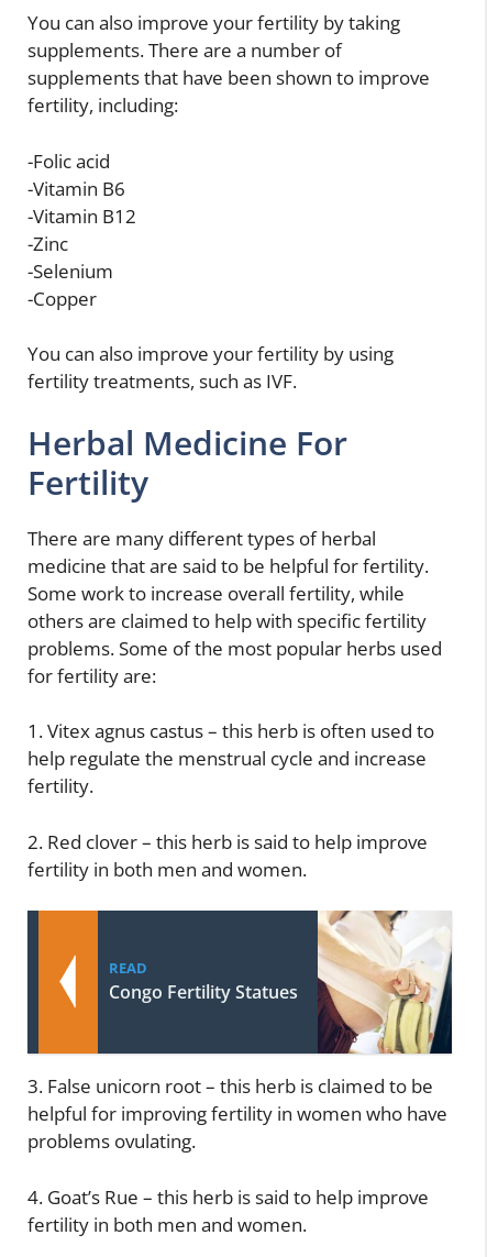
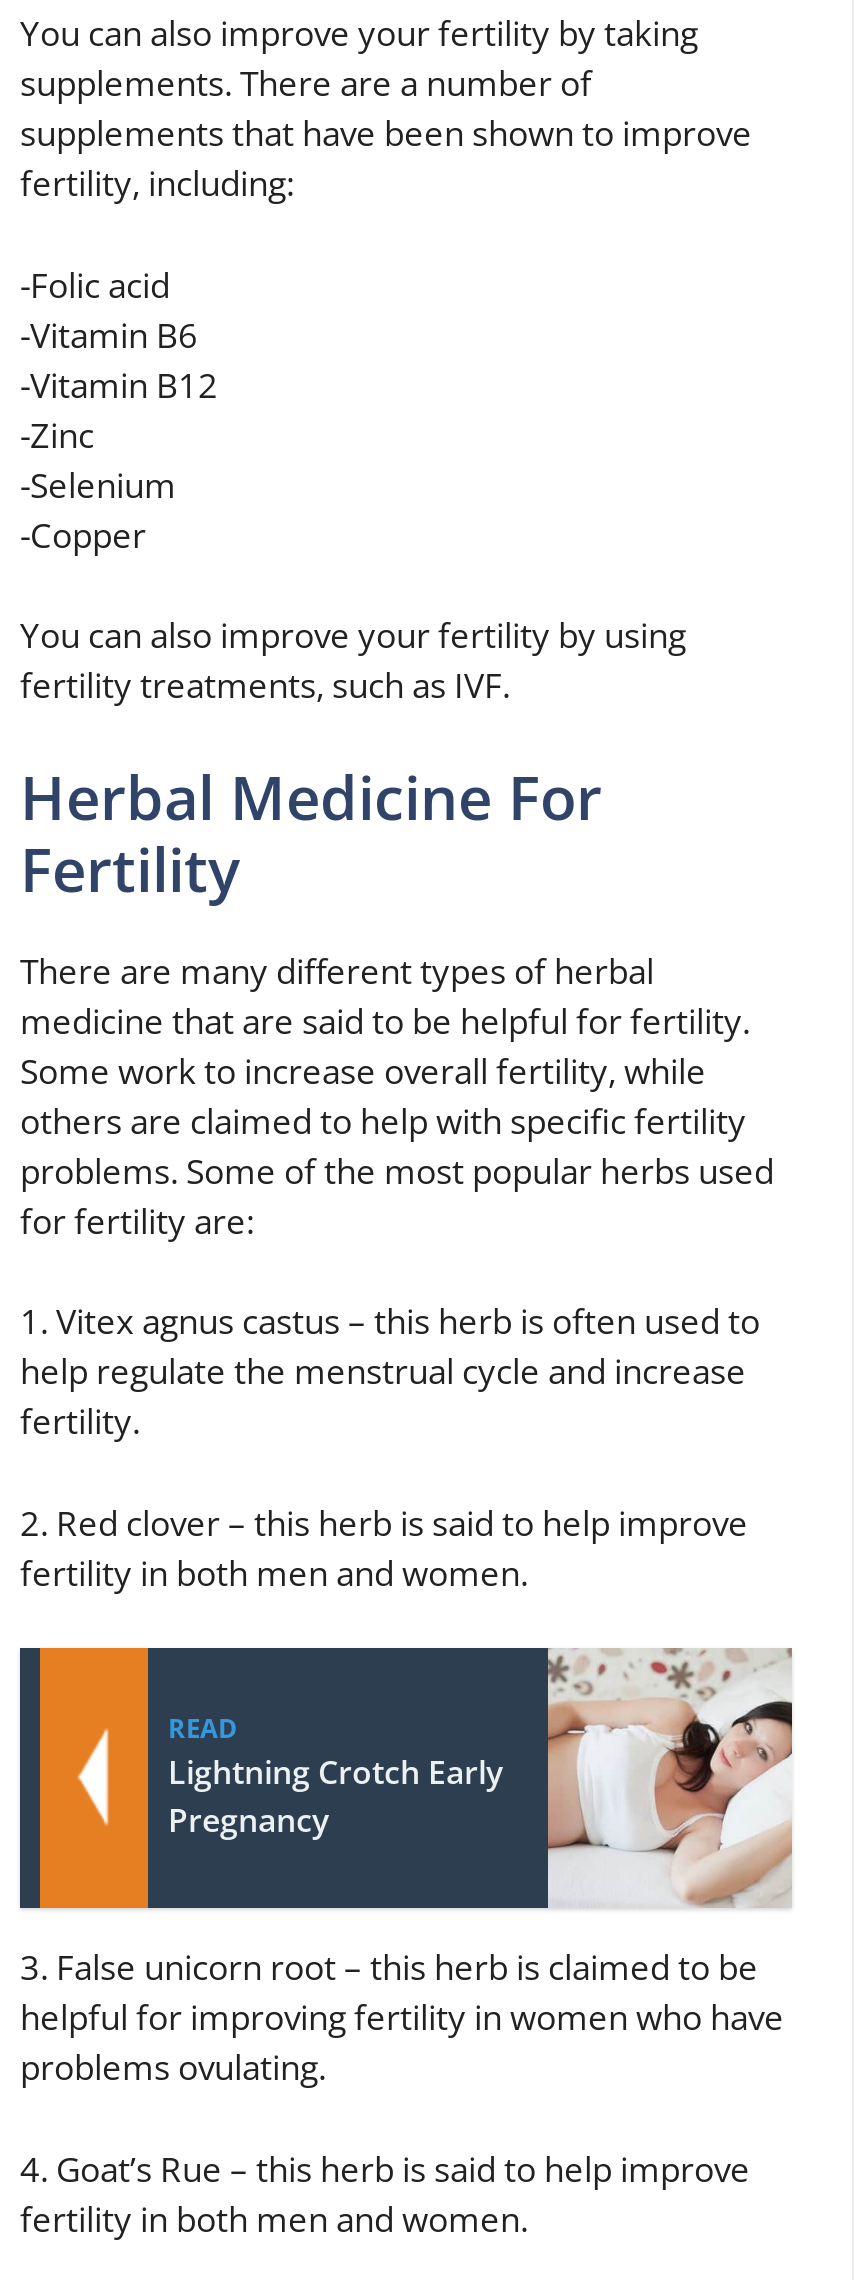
- [image]
- Congo Fertility Statues
+ [image]
+ Lightning Crotch Early
+ Pregnancy
